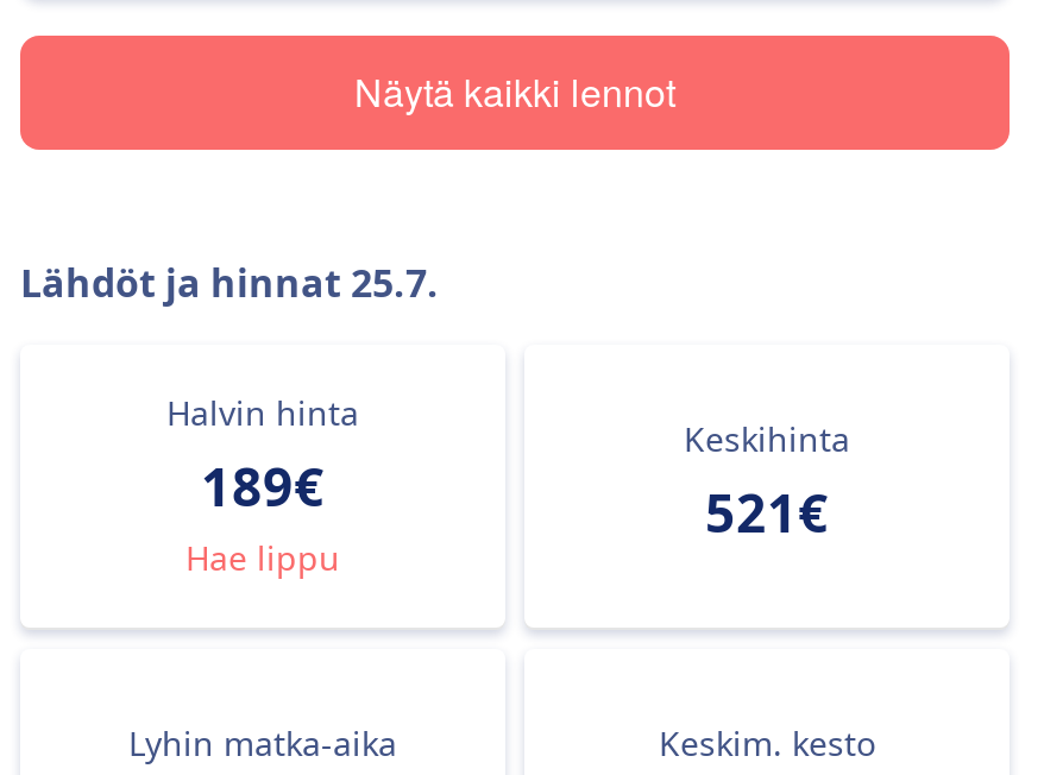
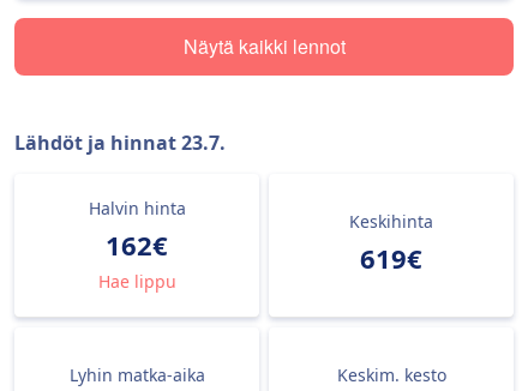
- Lähdöt ja hinnat 25.7.
+ Lähdöt ja hinnat 23.7.

- 189€
+ 162€

- 521€
+ 619€
